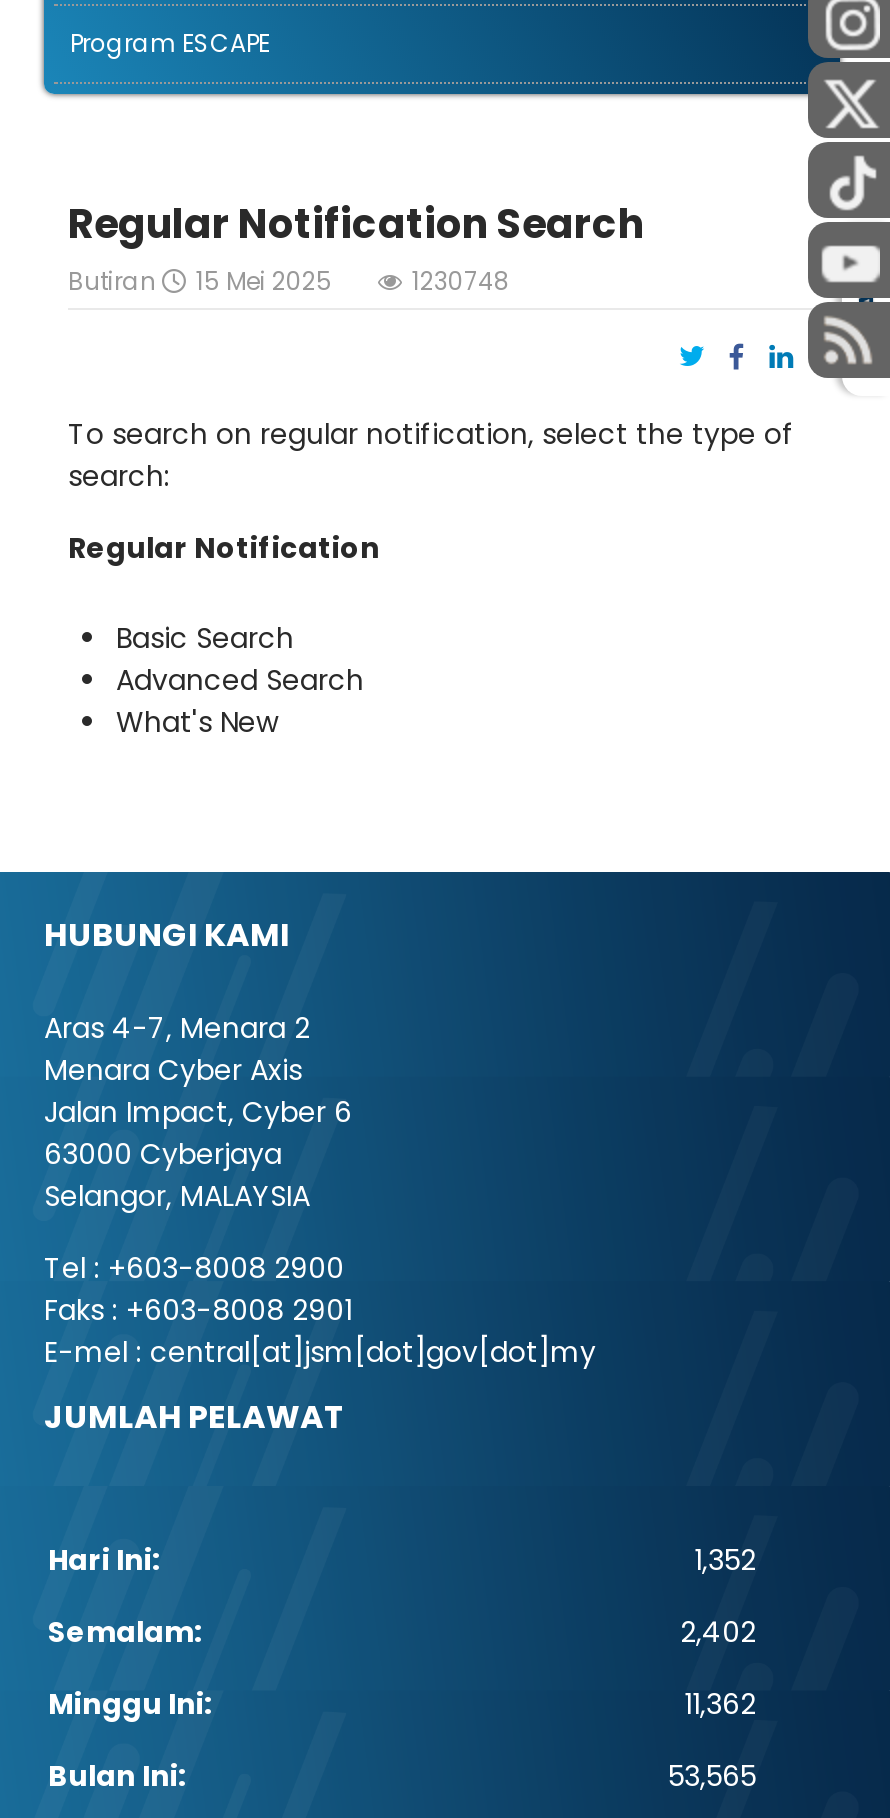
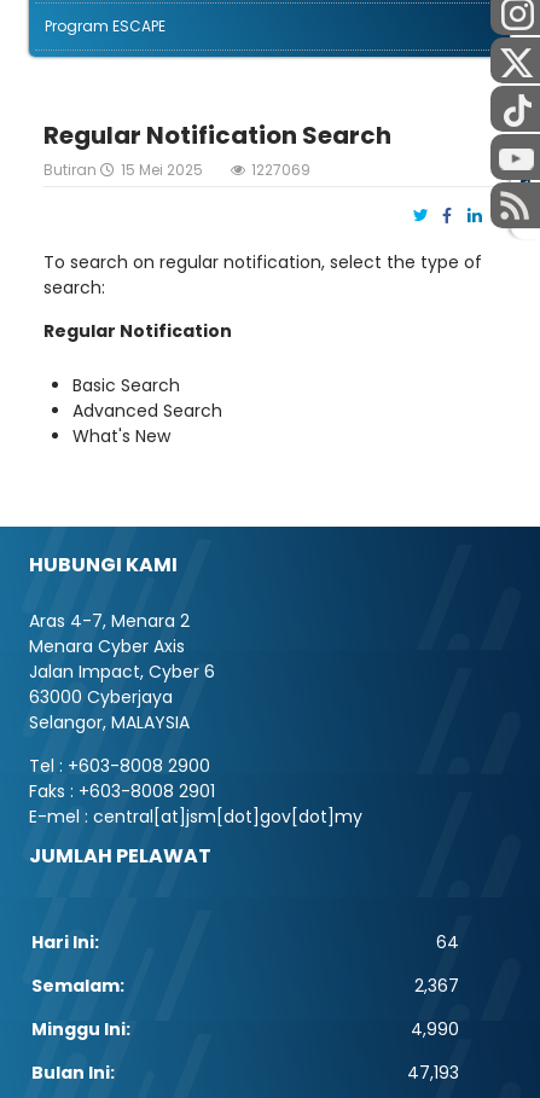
- 1230748
+ 1227069

- 1,352
+ 64

- 2,402
+ 2,367

- 11,362
+ 4,990

- 53,565
+ 47,193
